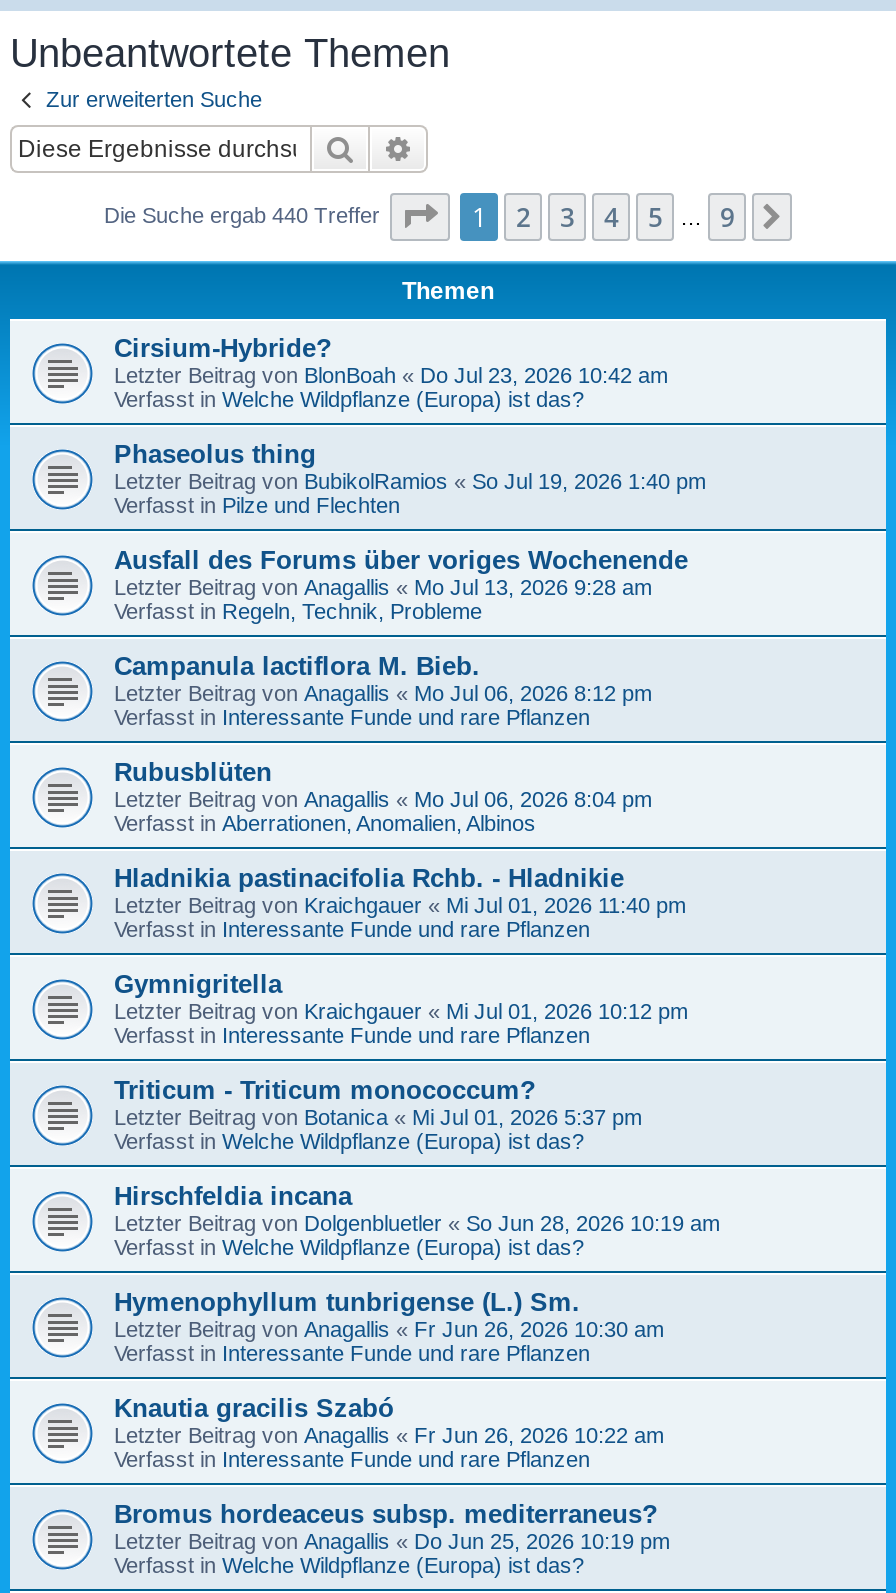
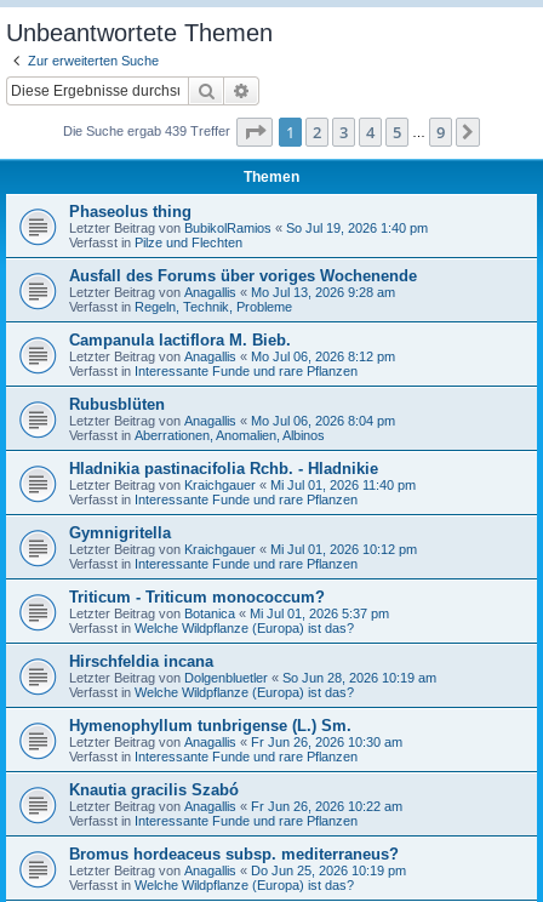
- Die Suche ergab 440 Treffer
+ Die Suche ergab 439 Treffer

- Cirsium-Hybride?
- Letzter Beitrag von BlonBoah «Do Jul 23, 2026 10:42 am
- Verfasst in Welche Wildpflanze (Europa) ist das?
